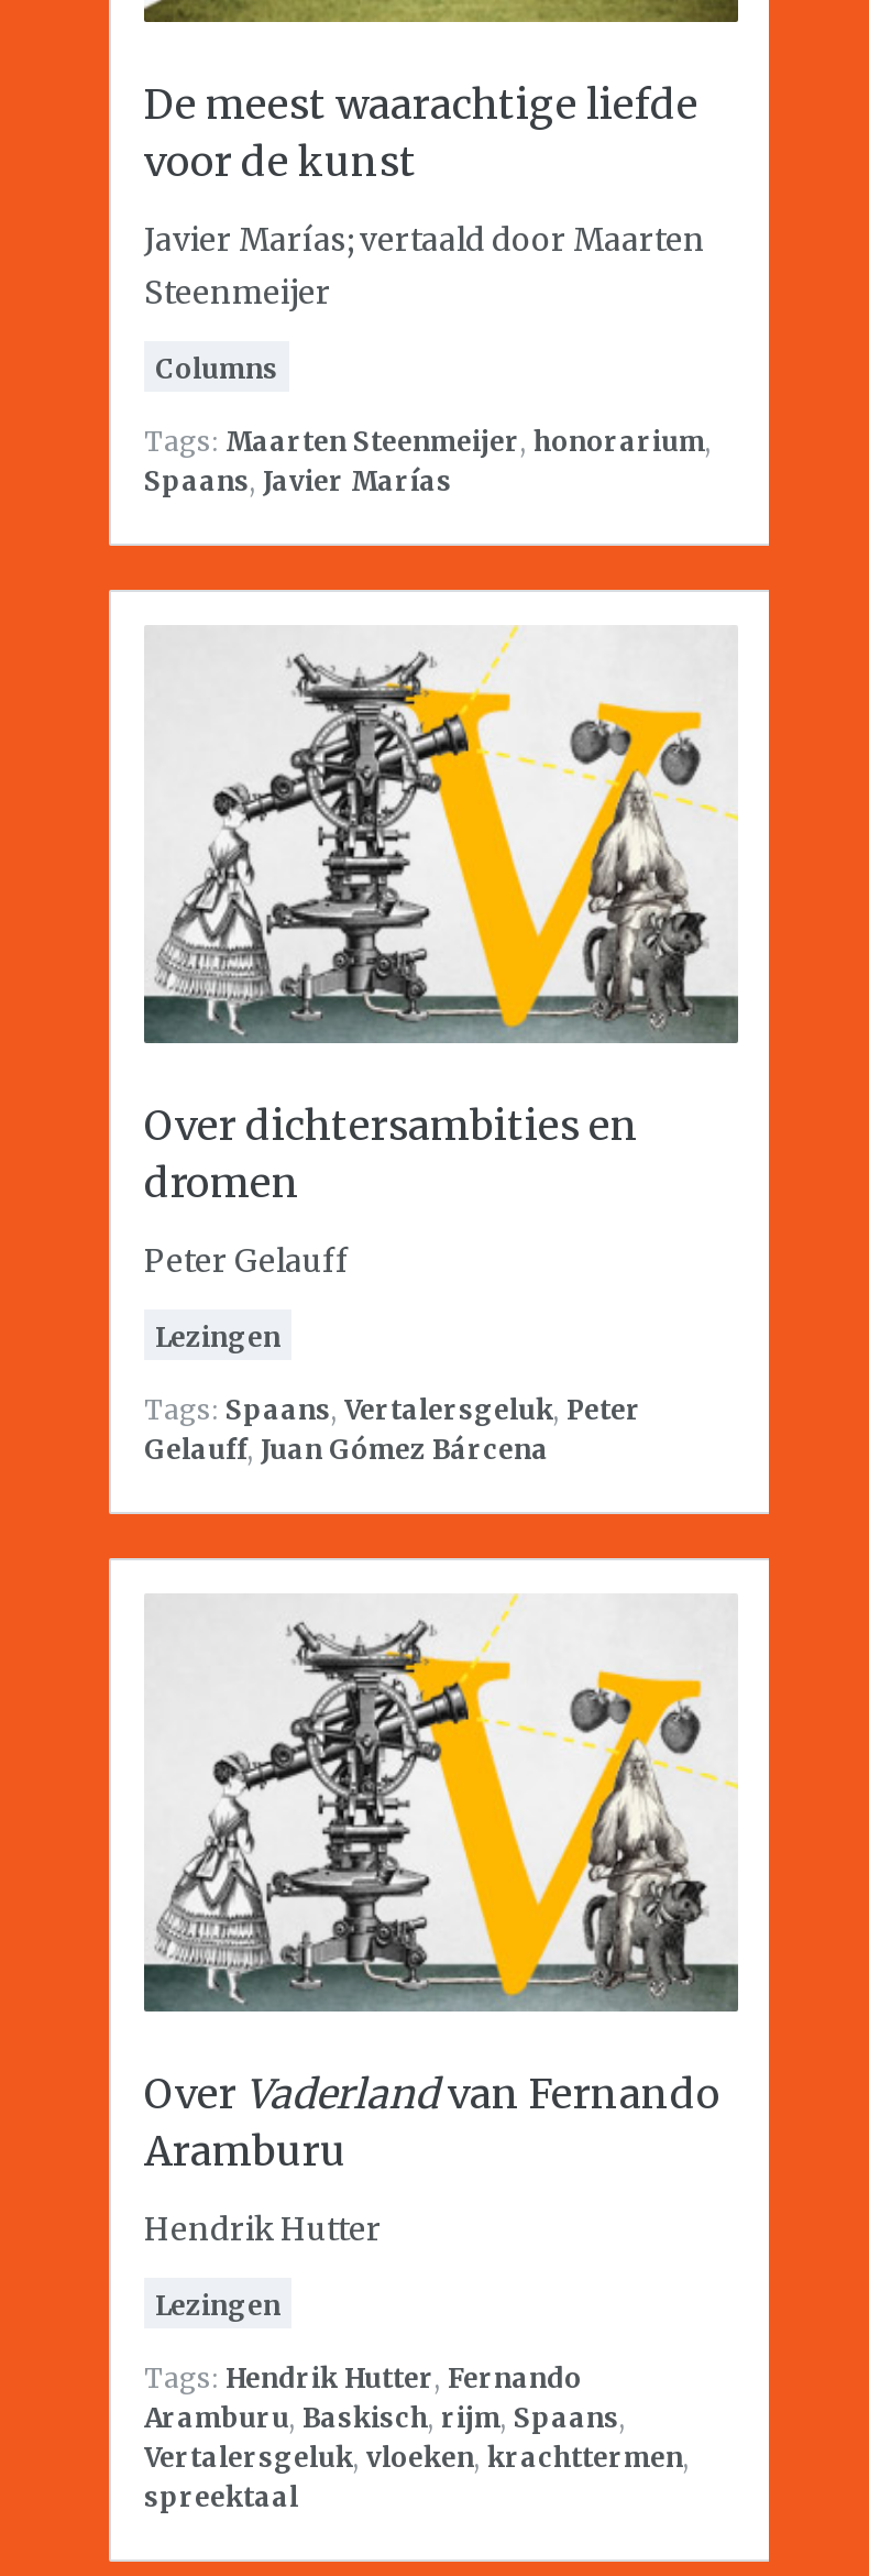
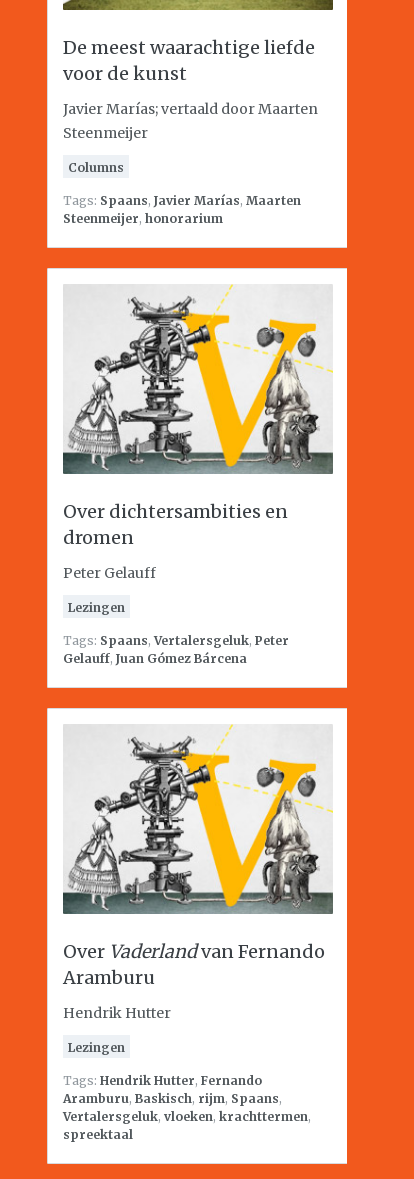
- Tags: Maarten Steenmeijer, honorarium,
- Spaans, Javier Marías
+ Tags: Spaans, Javier Marías, Maarten
+ Steenmeijer, honorarium
